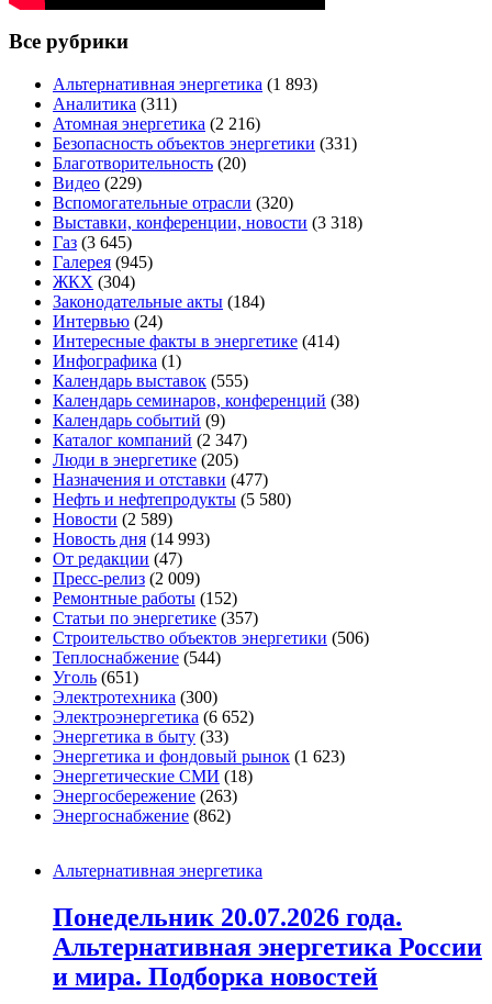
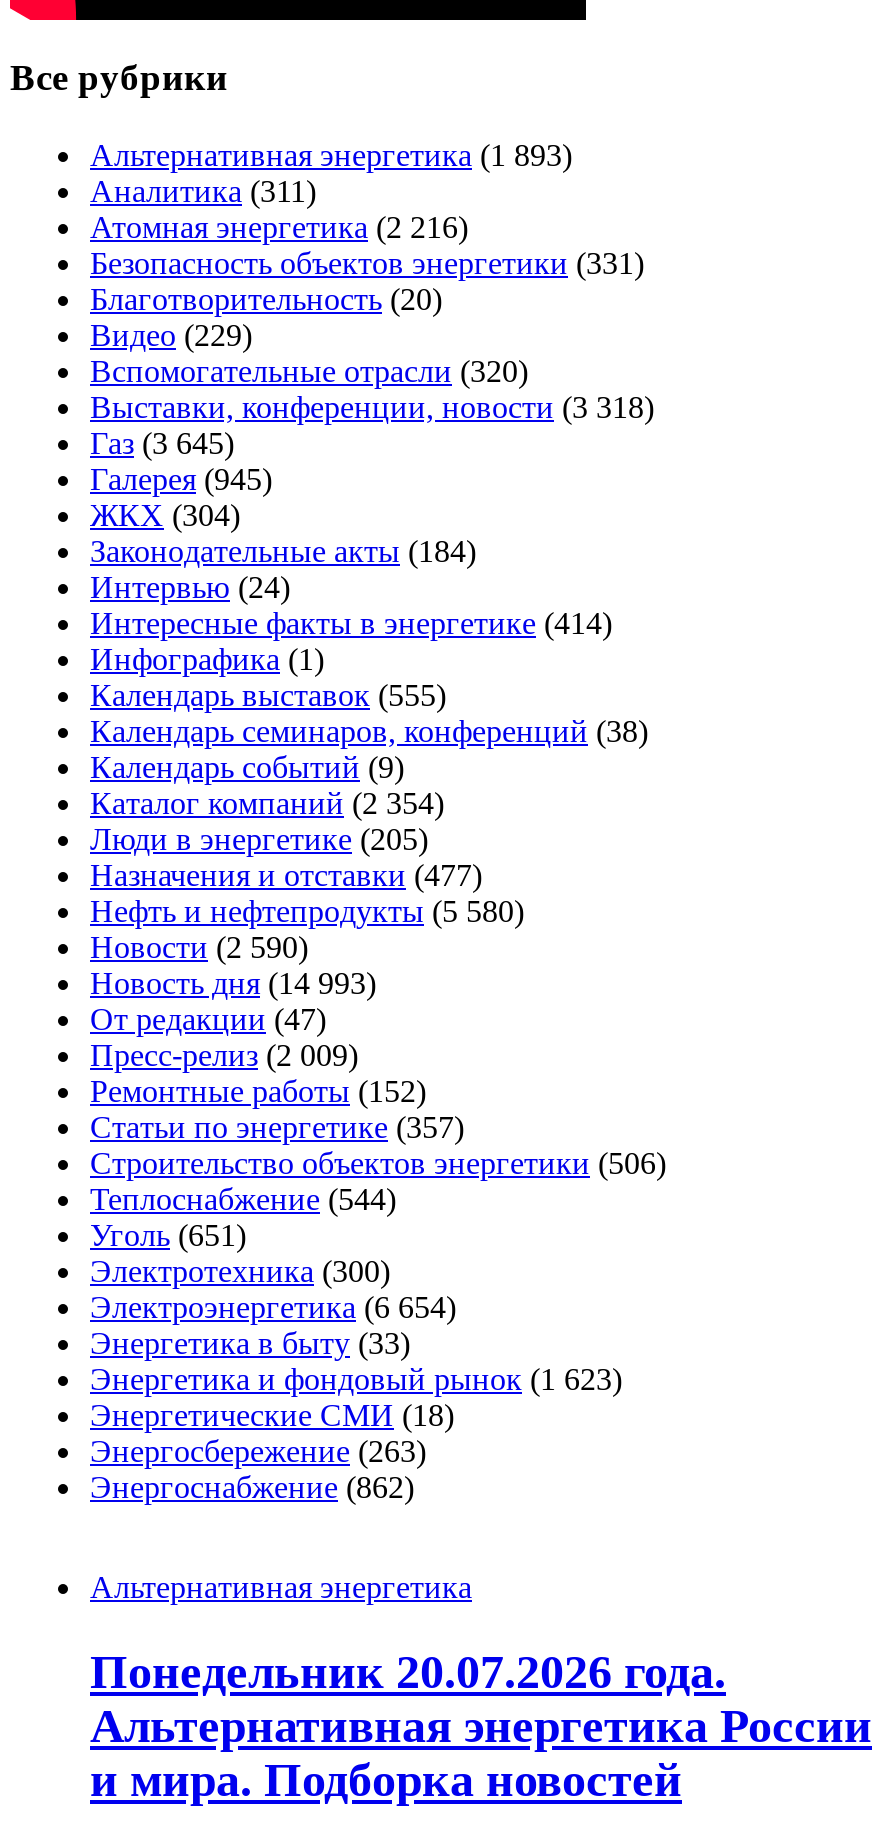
- Каталог компаний (2 347)
+ Каталог компаний (2 354)

- Новости (2 589)
+ Новости (2 590)

- Электроэнергетика (6 652)
+ Электроэнергетика (6 654)
